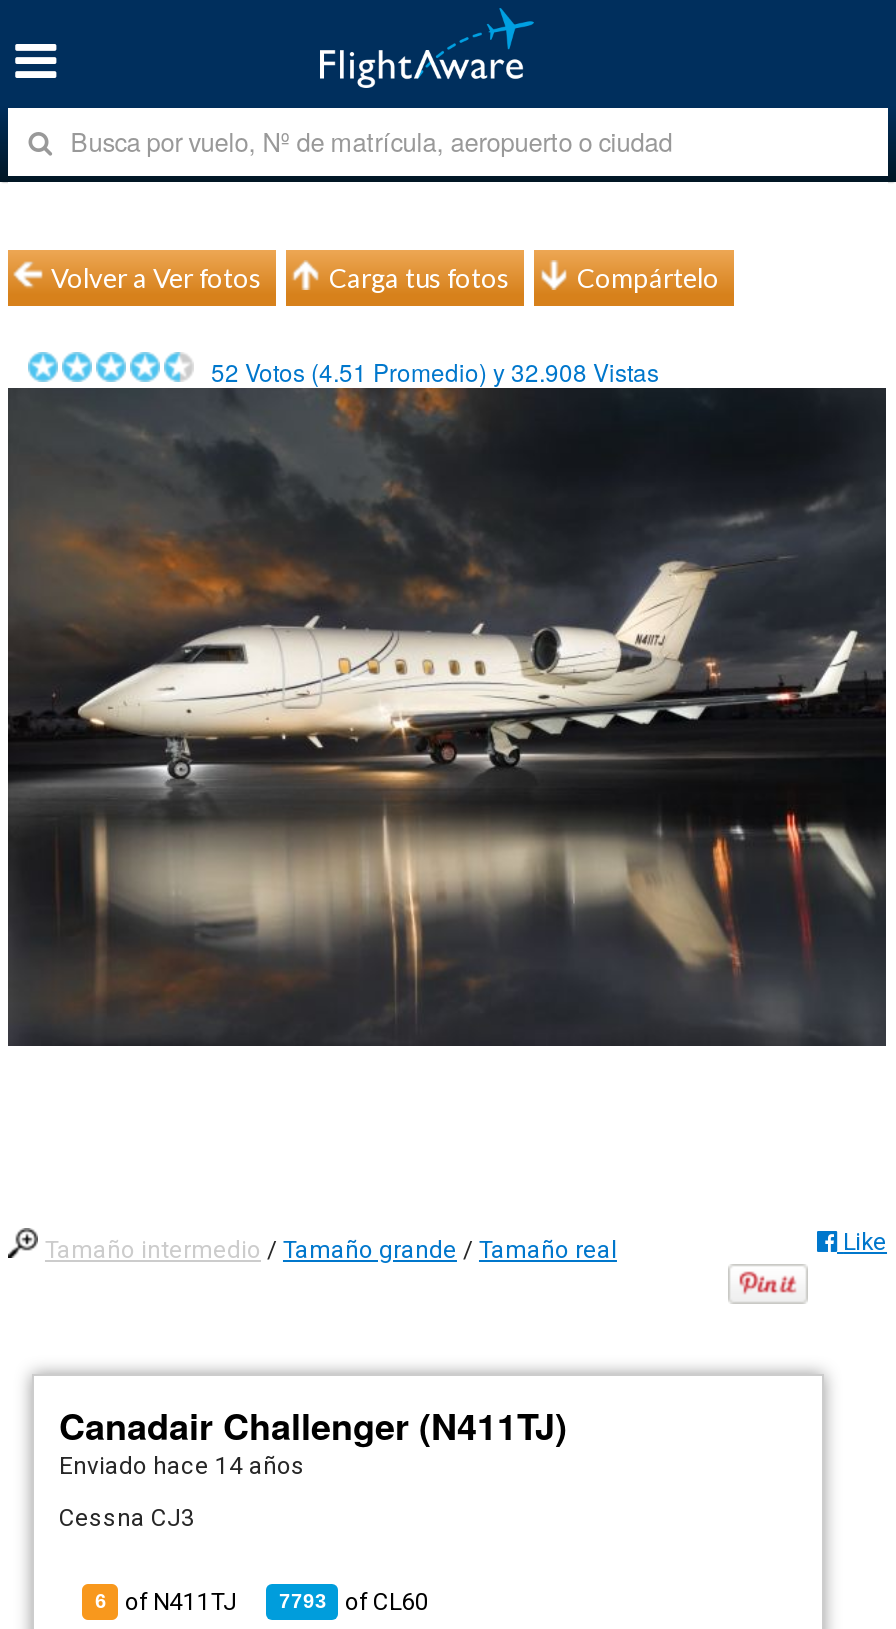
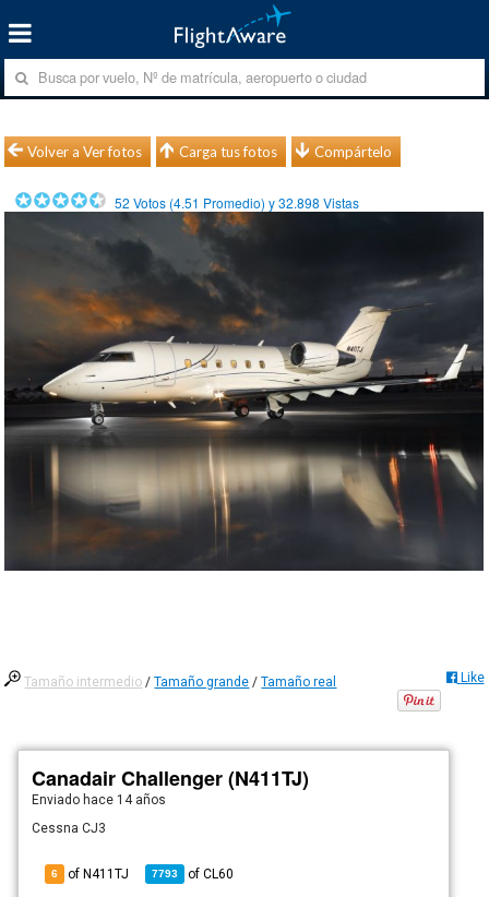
- 52 Votos (4.51 Promedio) y 32.908 Vistas
+ 52 Votos (4.51 Promedio) y 32.898 Vistas
